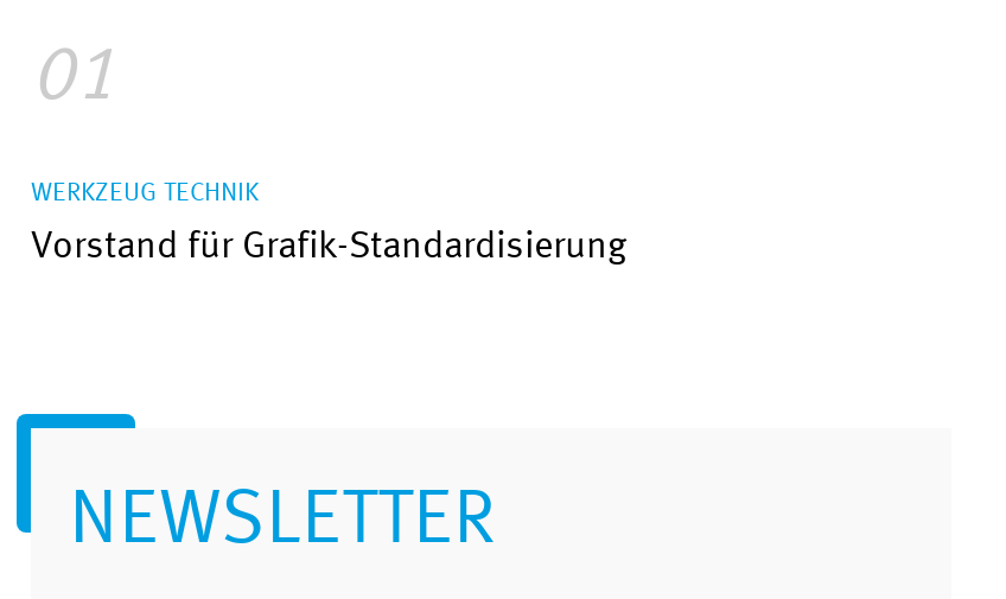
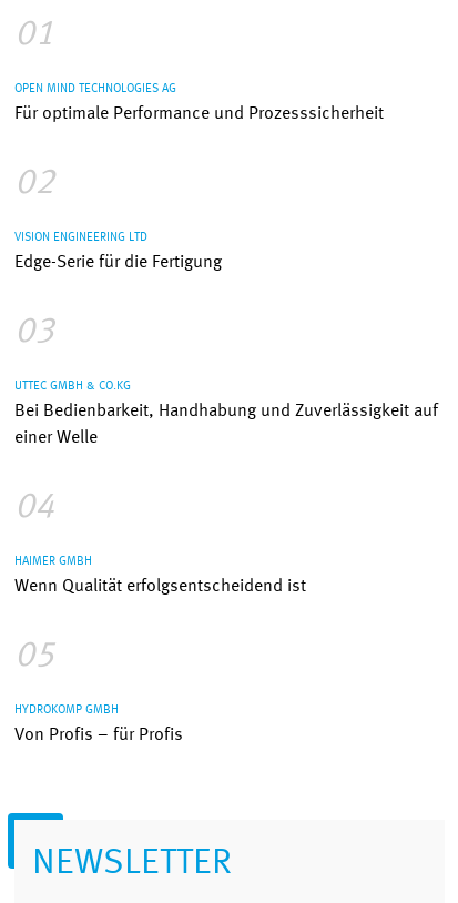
- WERKZEUG TECHNIK
- Vorstand für Grafik-Standardisierung
+ OPEN MIND TECHNOLOGIES AG
+ Für optimale Performance und Prozesssicherheit
+ 02
+ VISION ENGINEERING LTD
+ Edge-Serie für die Fertigung
+ 03
+ UTTEC GMBH & CO.KG
+ Bei Bedienbarkeit, Handhabung und Zuverlässigkeit auf
+ einer Welle
+ 04
+ HAIMER GMBH
+ Wenn Qualität erfolgsentscheidend ist
+ 05
+ HYDROKOMP GMBH
+ Von Profis – für Profis
